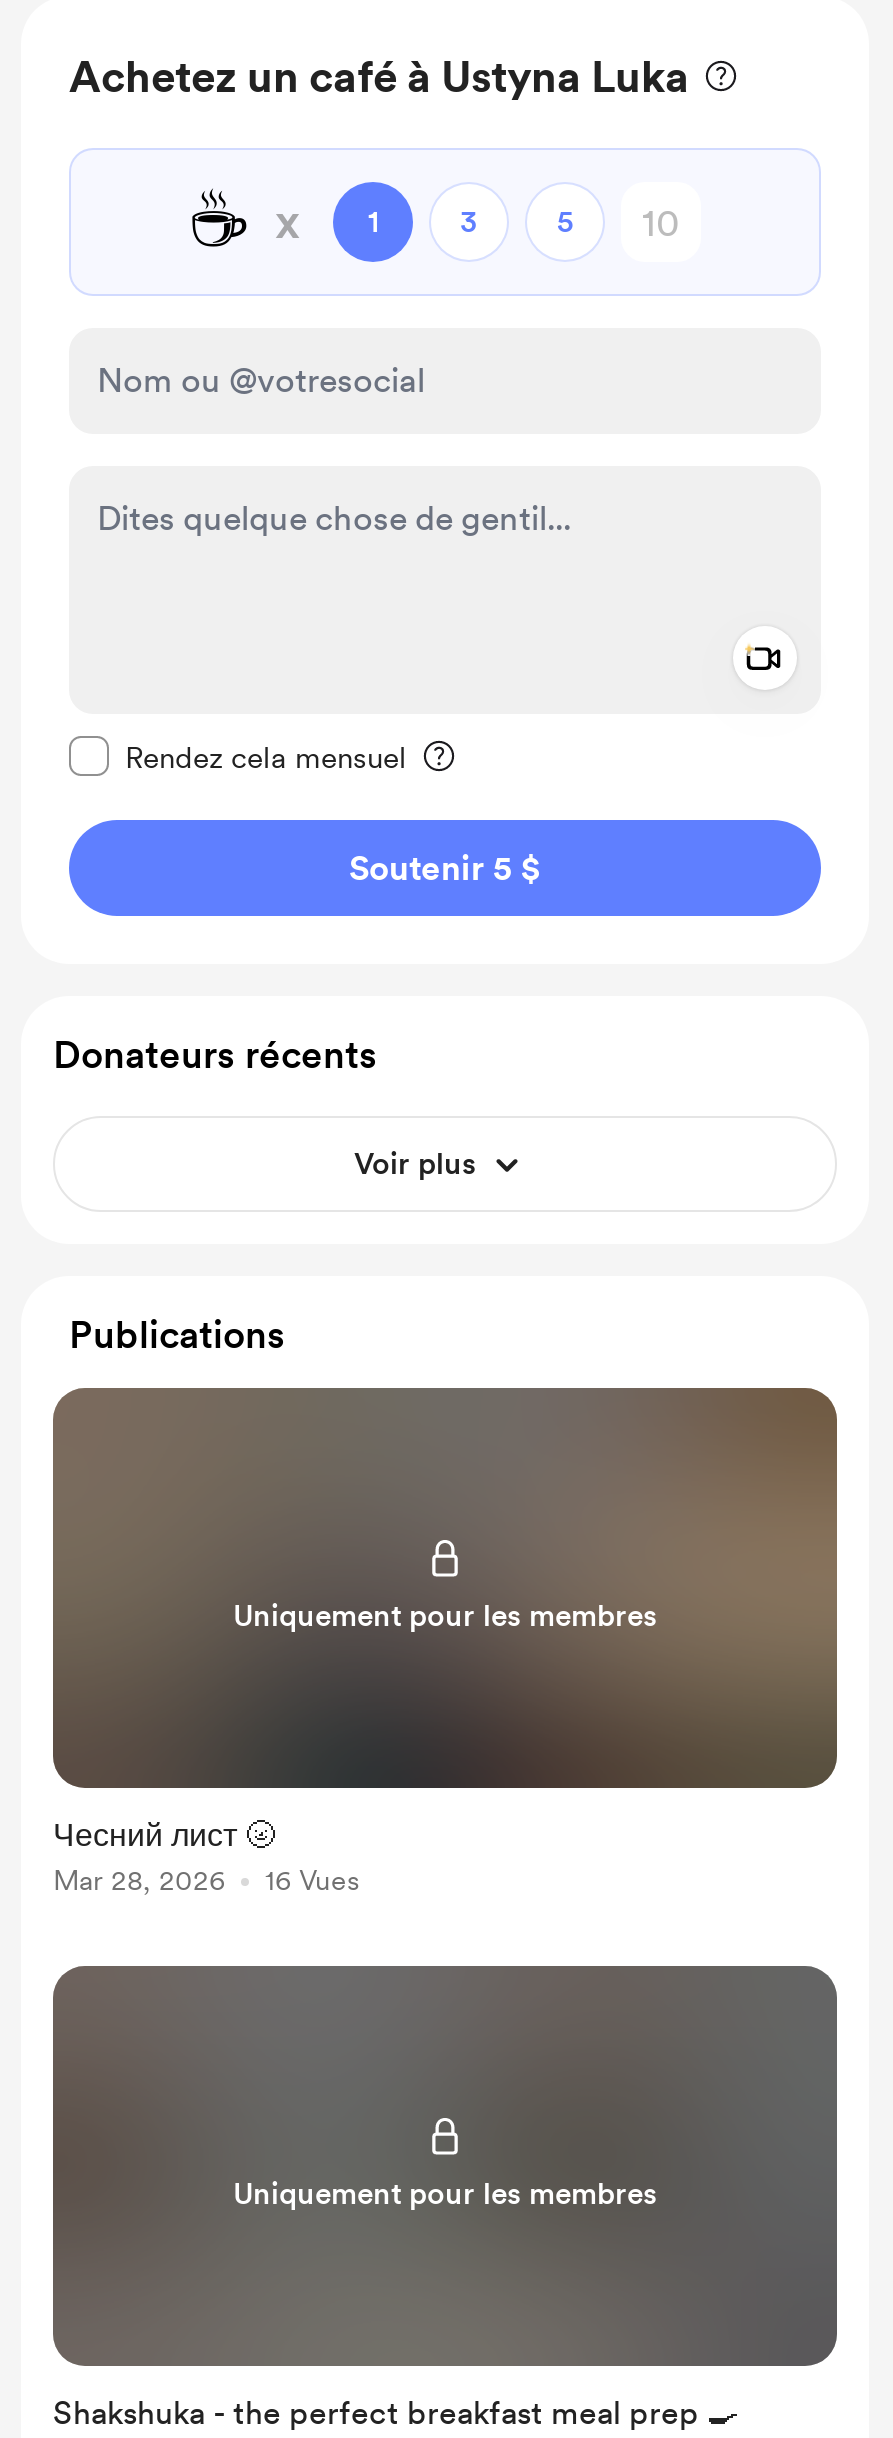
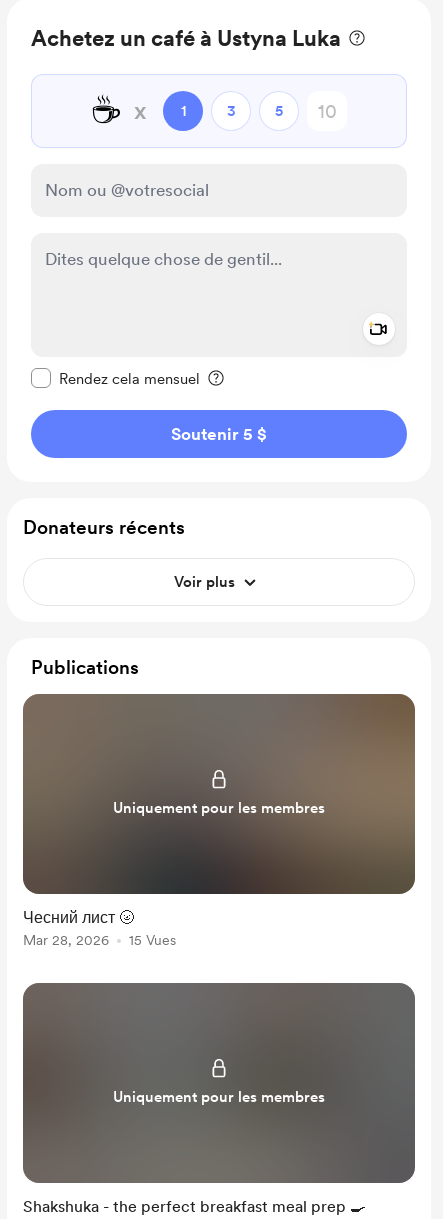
- Mar 28, 2026 16 Vues
+ Mar 28, 2026 15 Vues
